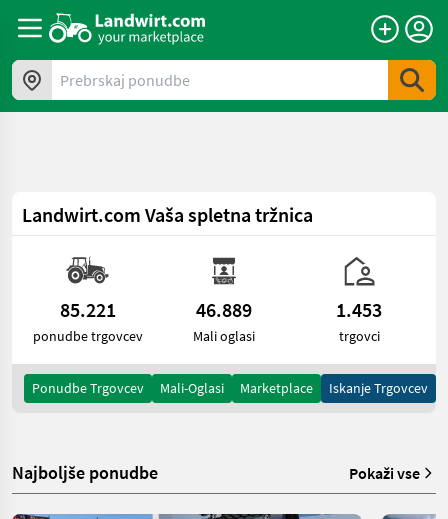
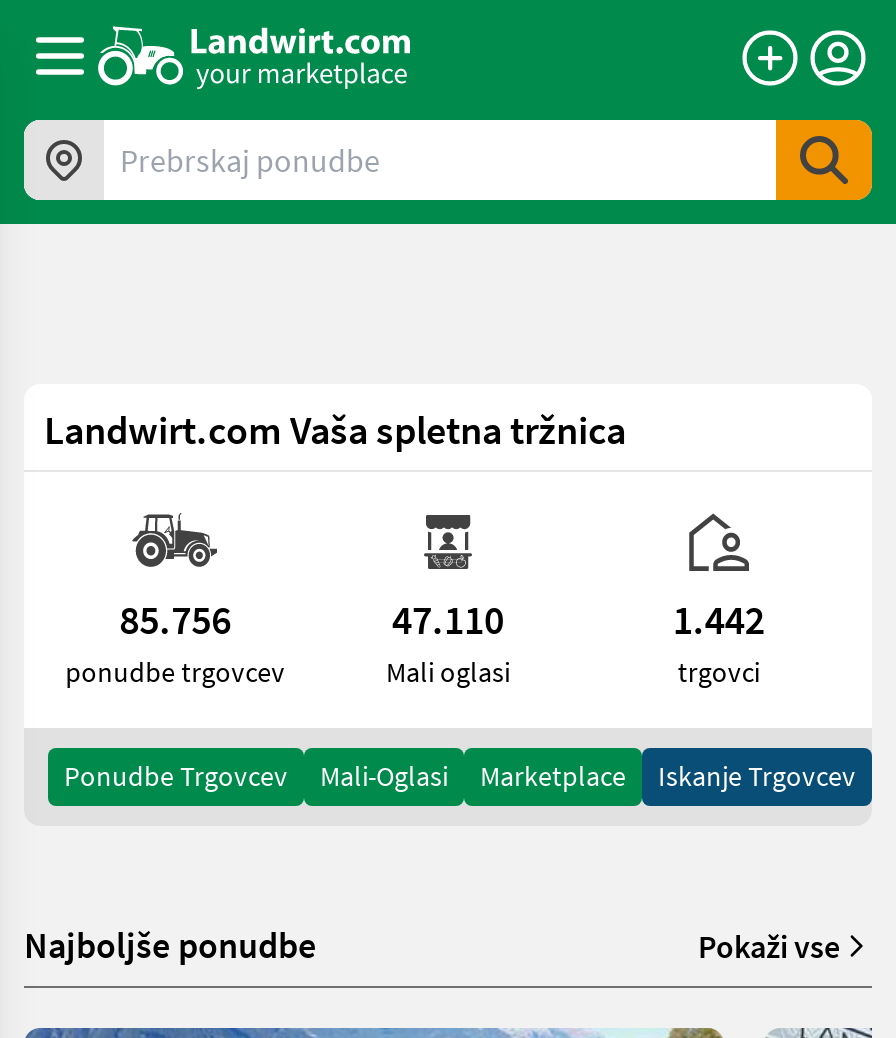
- 85.221
+ 85.756

- 46.889
+ 47.110

- 1.453
+ 1.442
